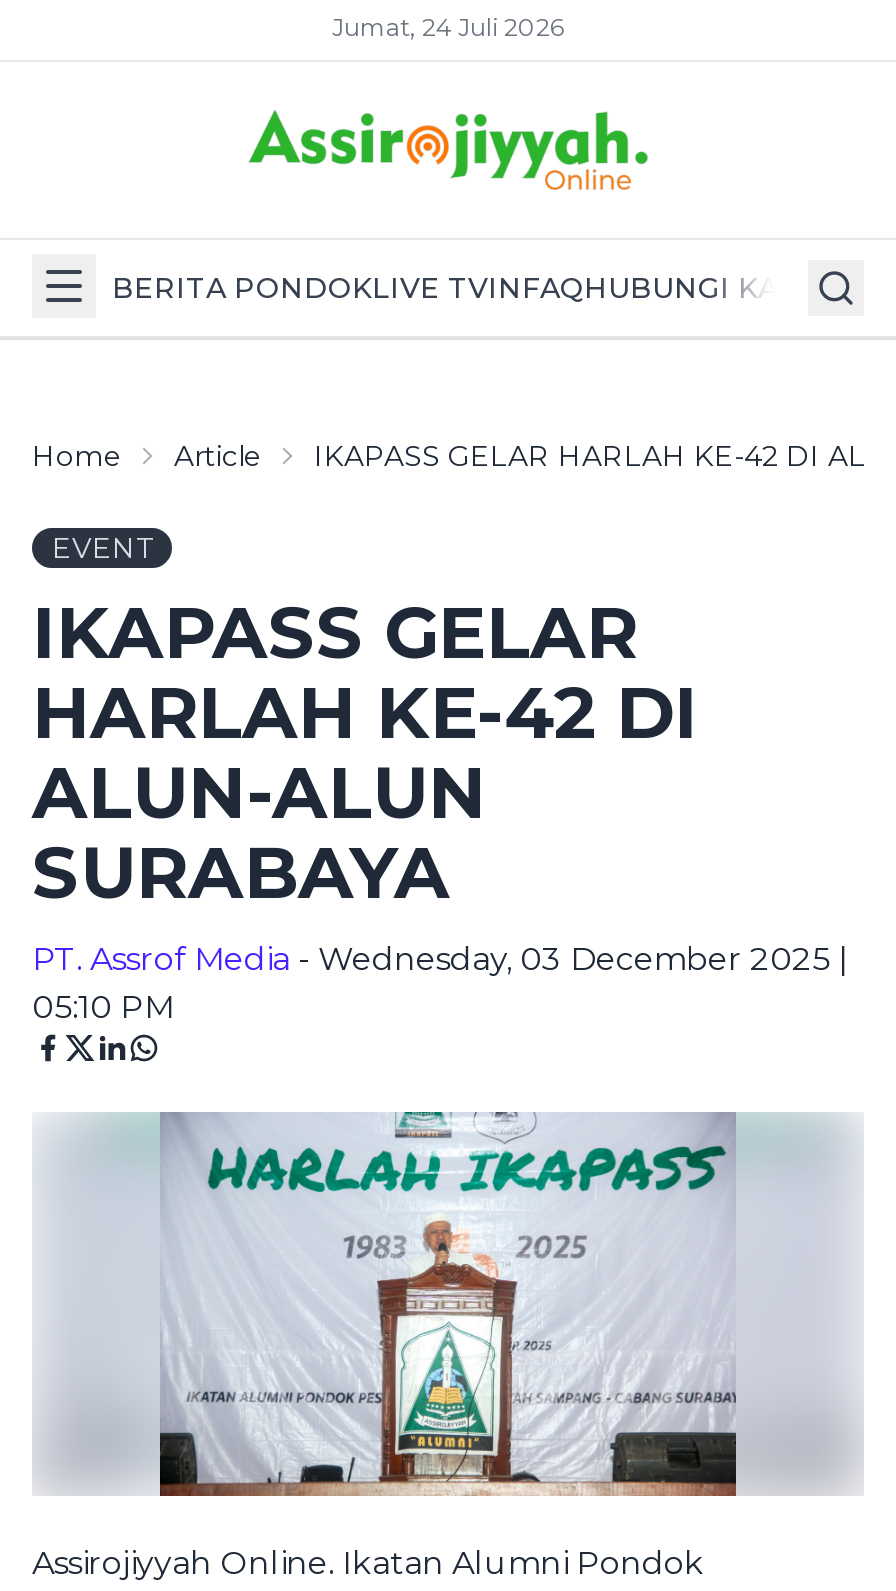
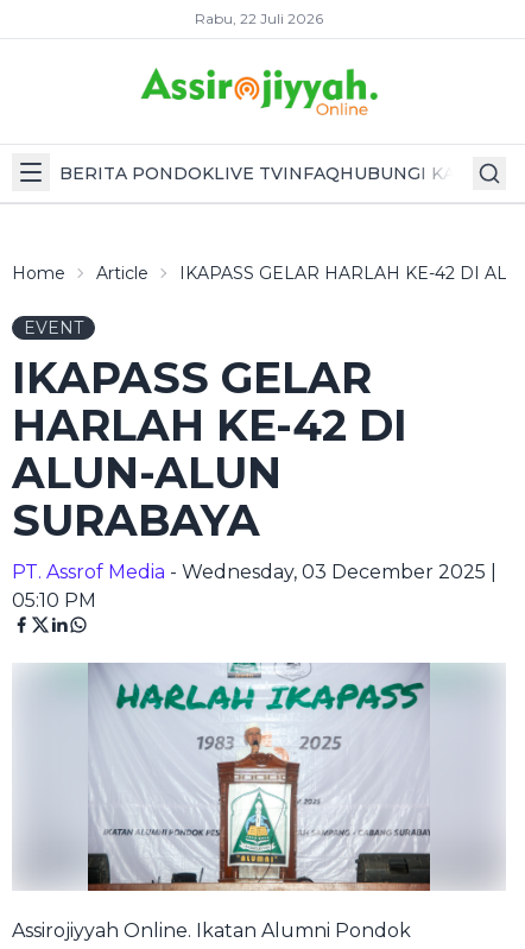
- Jumat, 24 Juli 2026
+ Rabu, 22 Juli 2026
